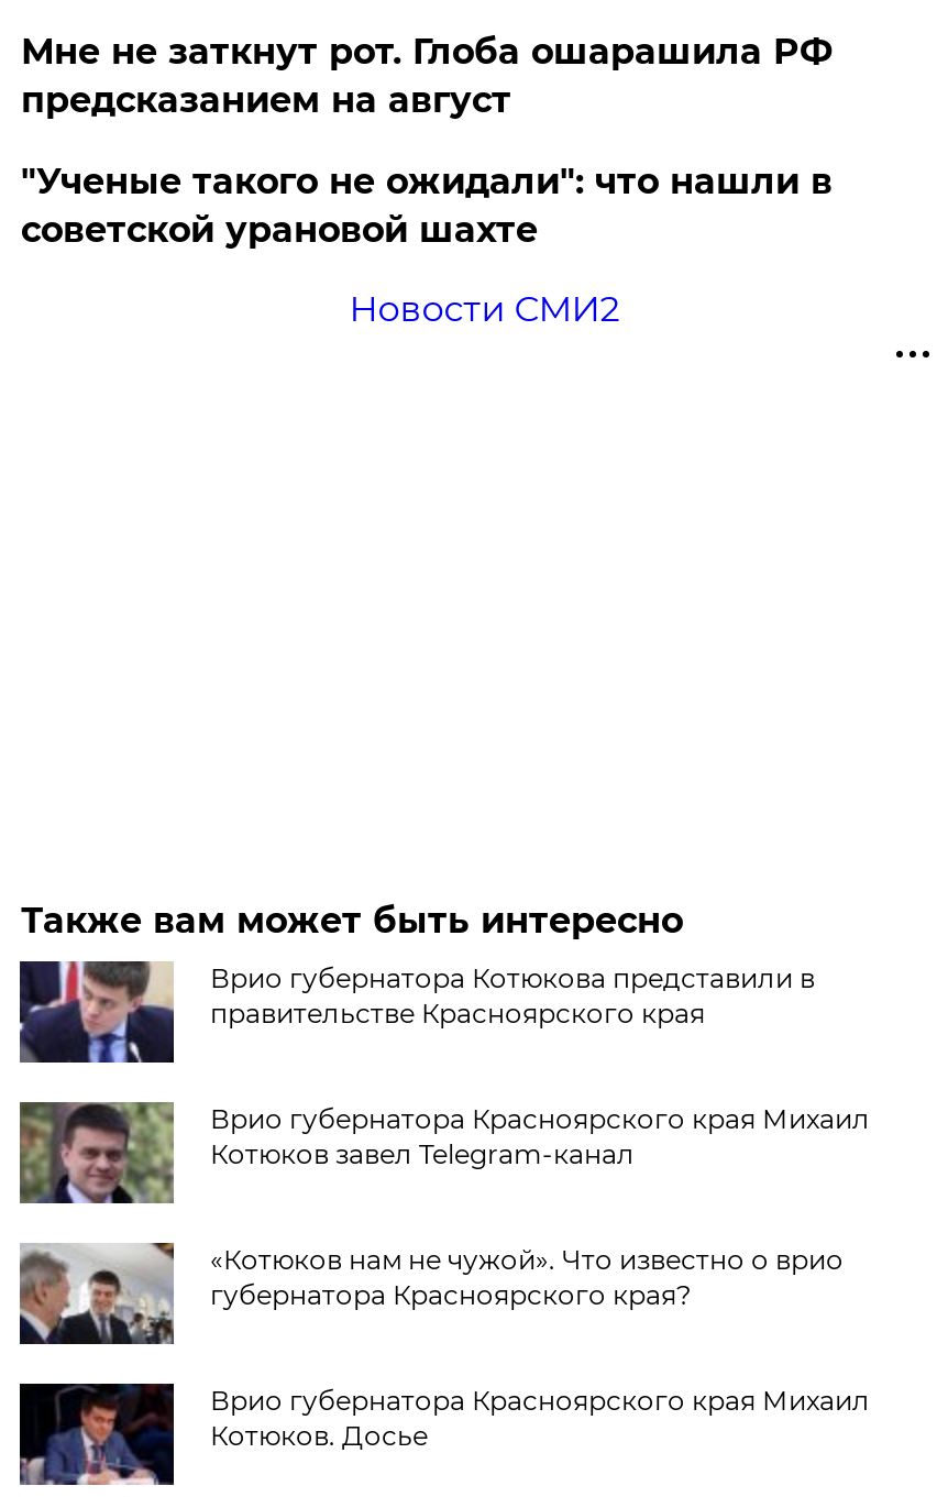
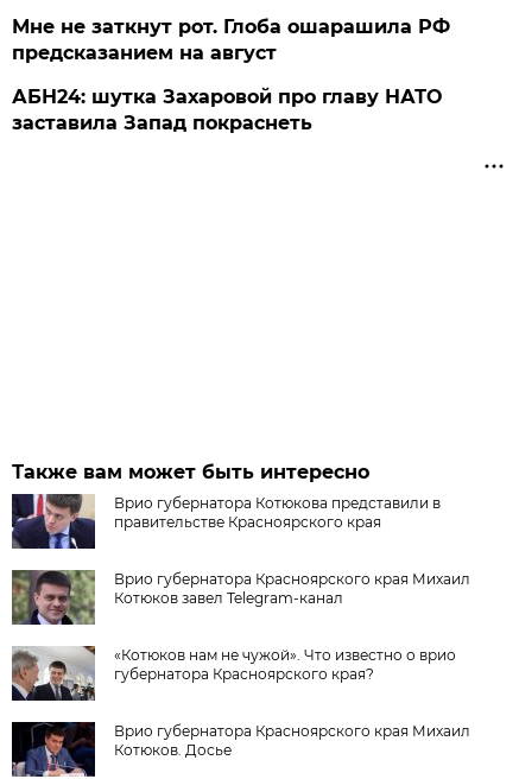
- "Ученые такого не ожидали": что нашли в
- советской урановой шахте
- Новости СМИ2
+ АБН24: шутка Захаровой про главу НАТО
+ заставила Запад покраснеть
